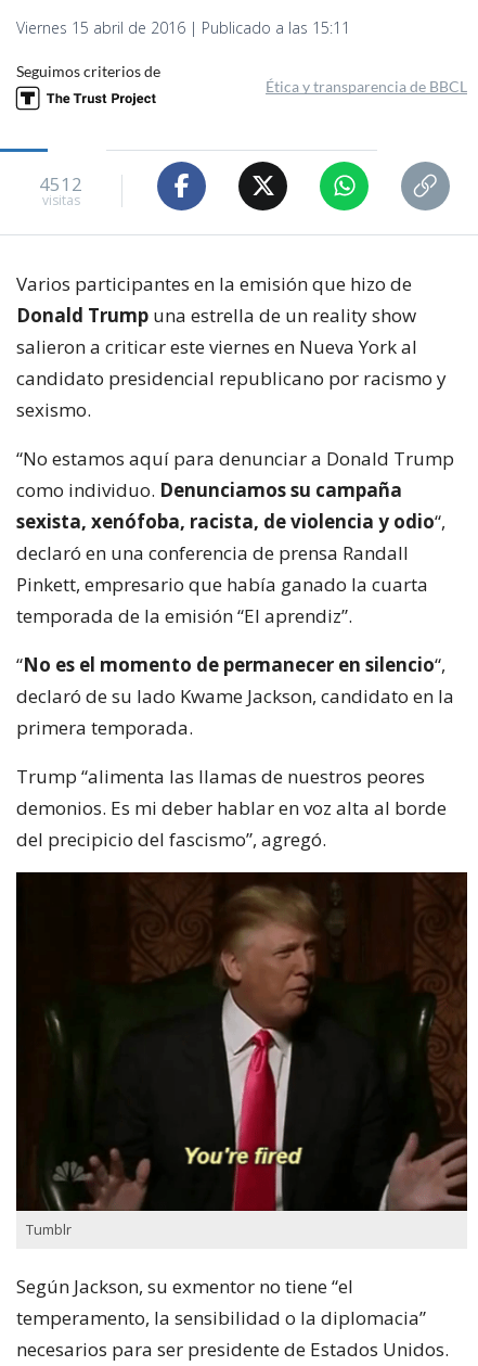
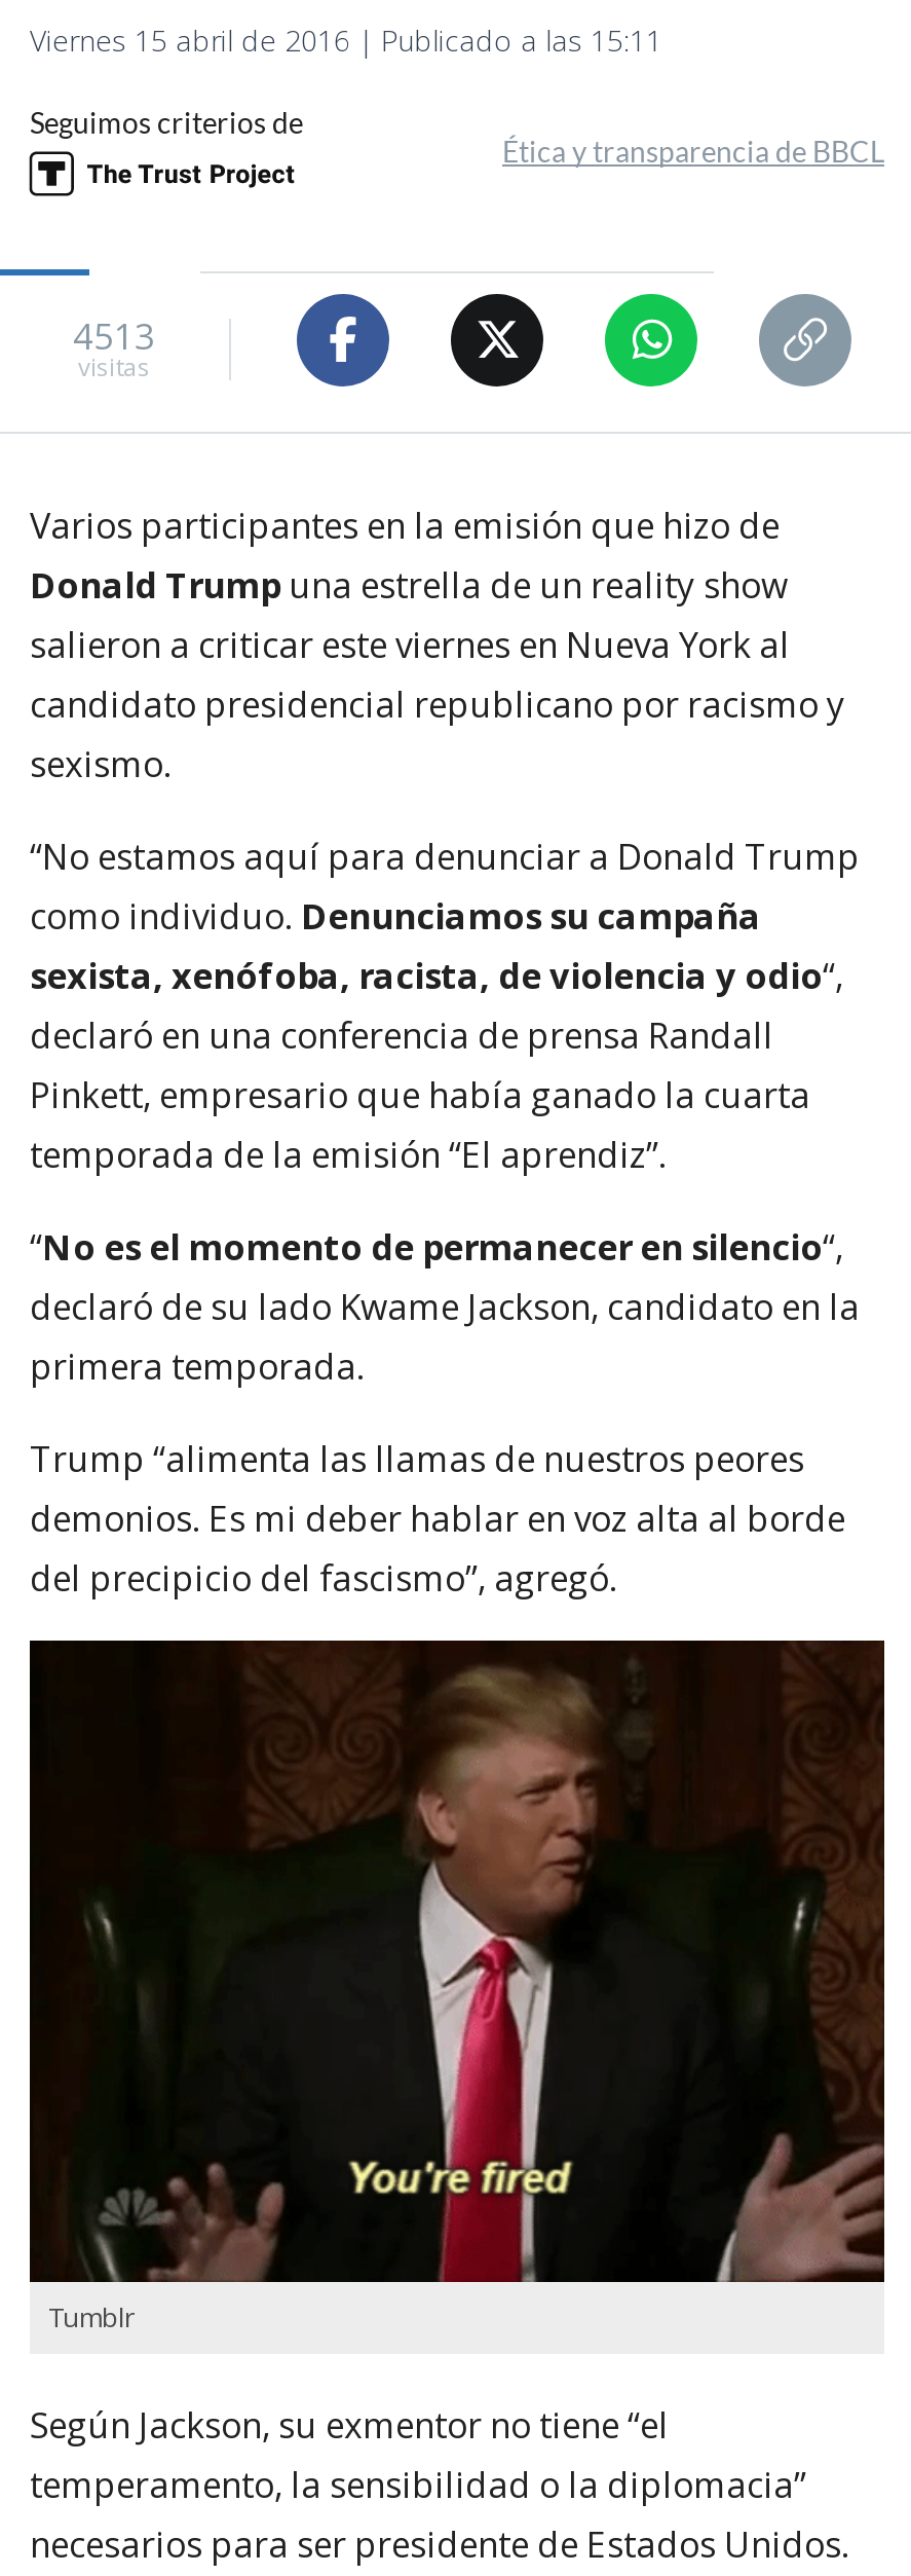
- 4512
+ 4513
